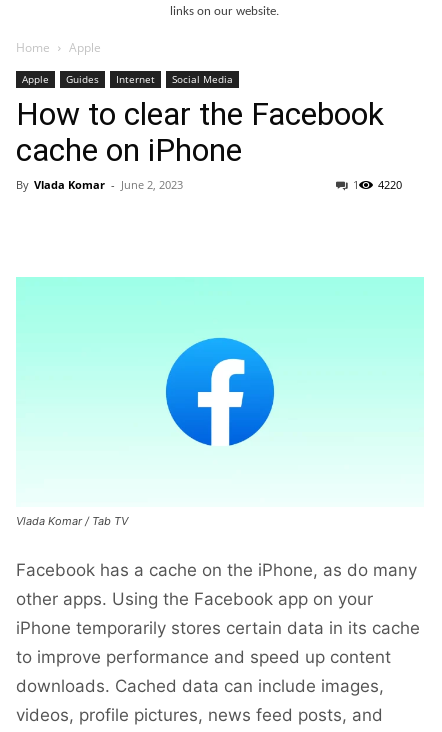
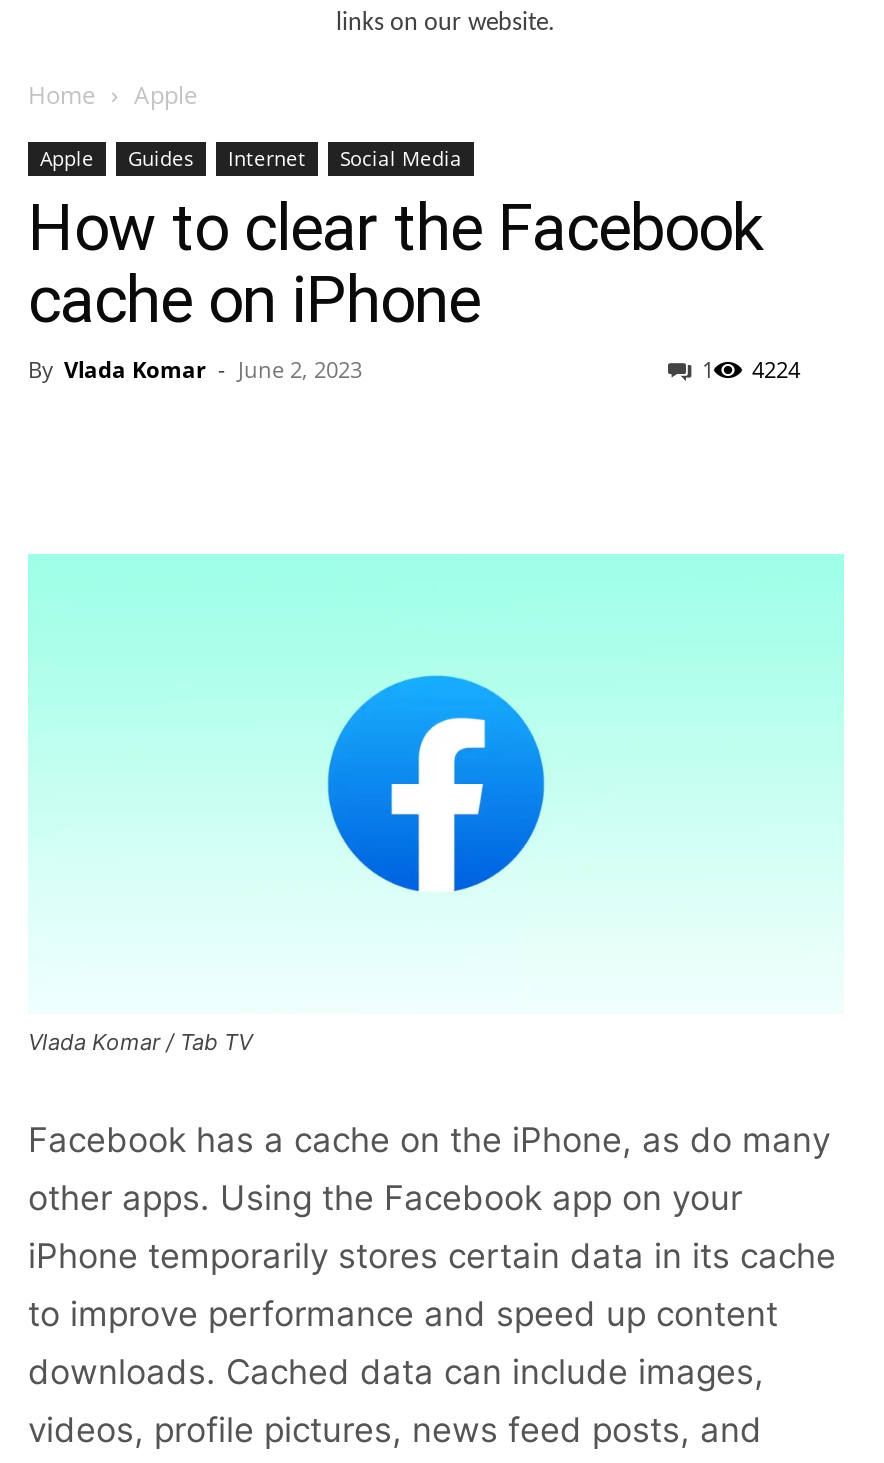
- 4220
+ 4224
